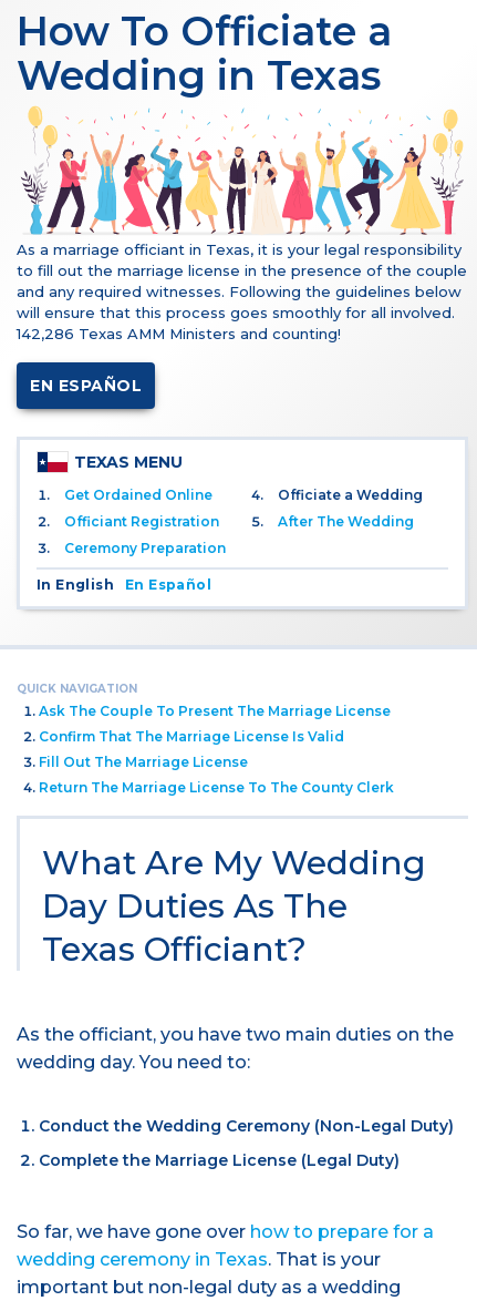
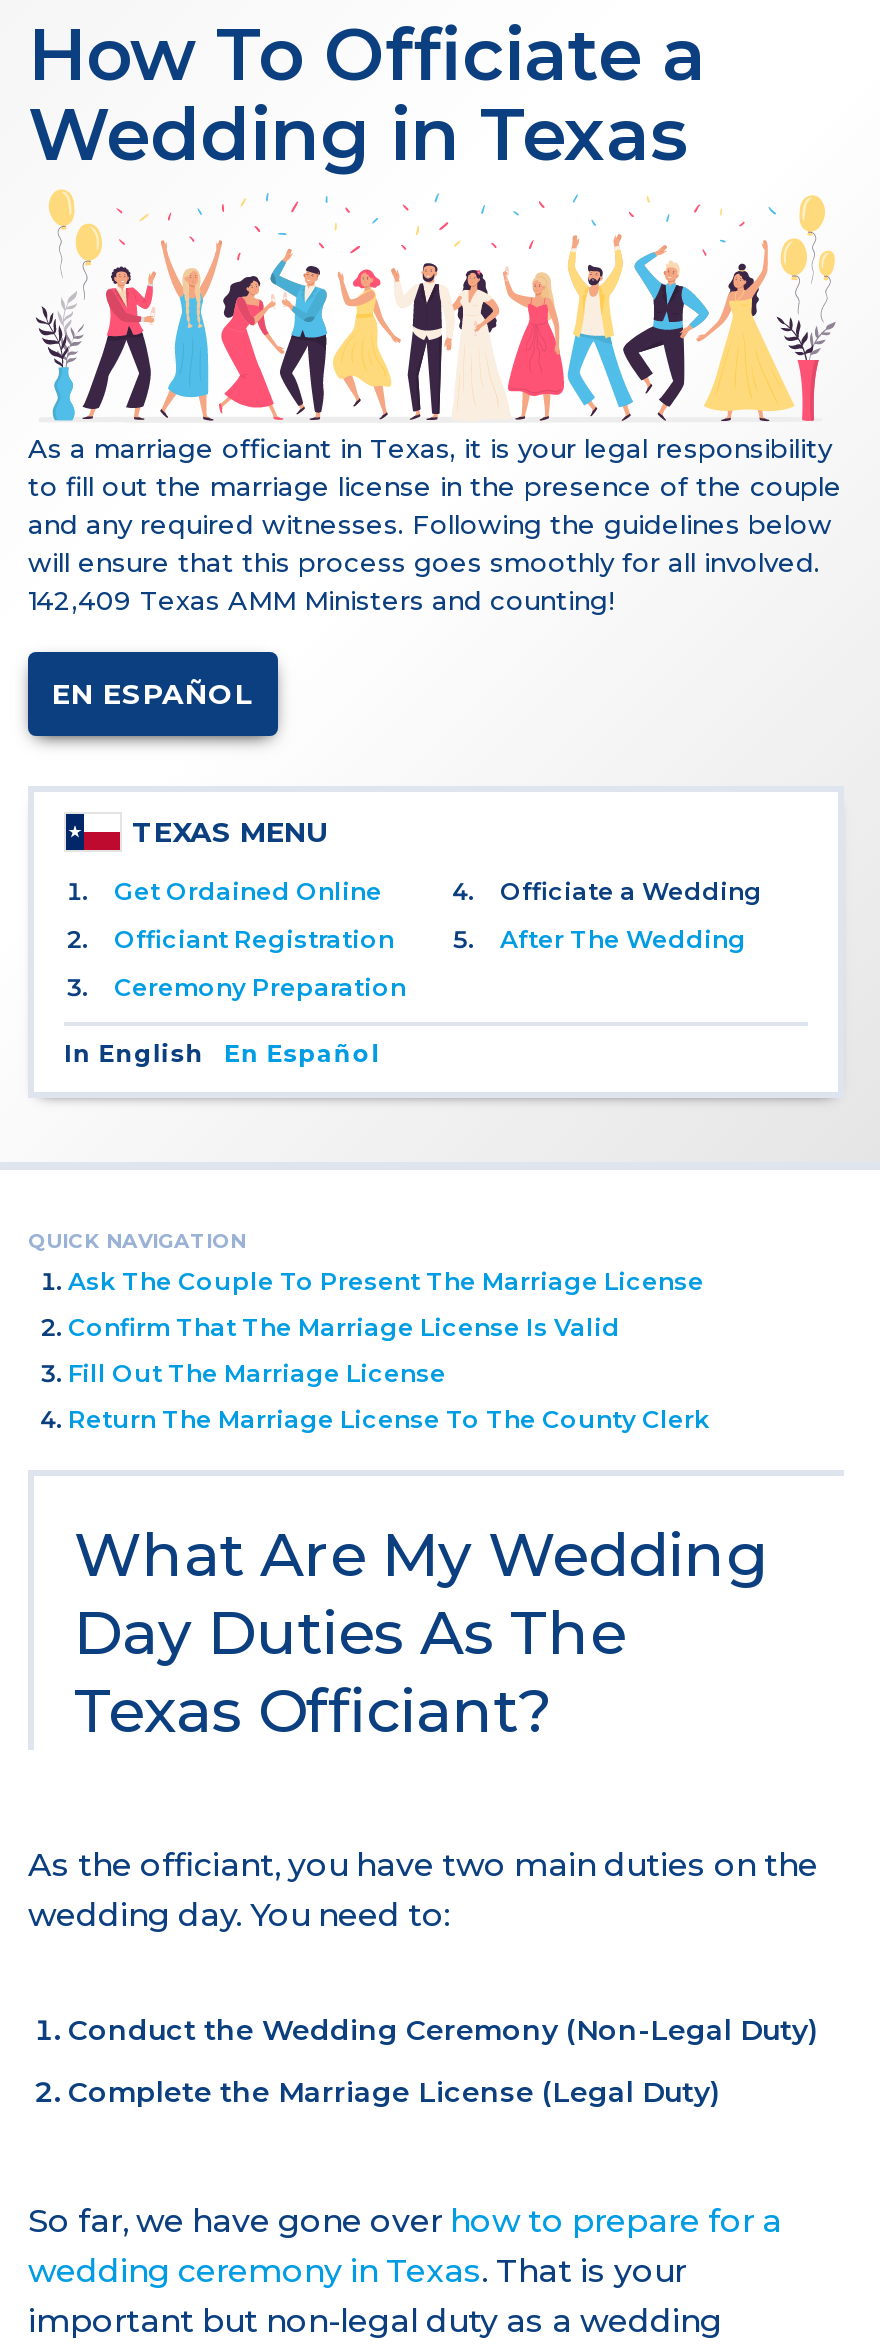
- 142,286 Texas AMM Ministers and counting!
+ 142,409 Texas AMM Ministers and counting!
